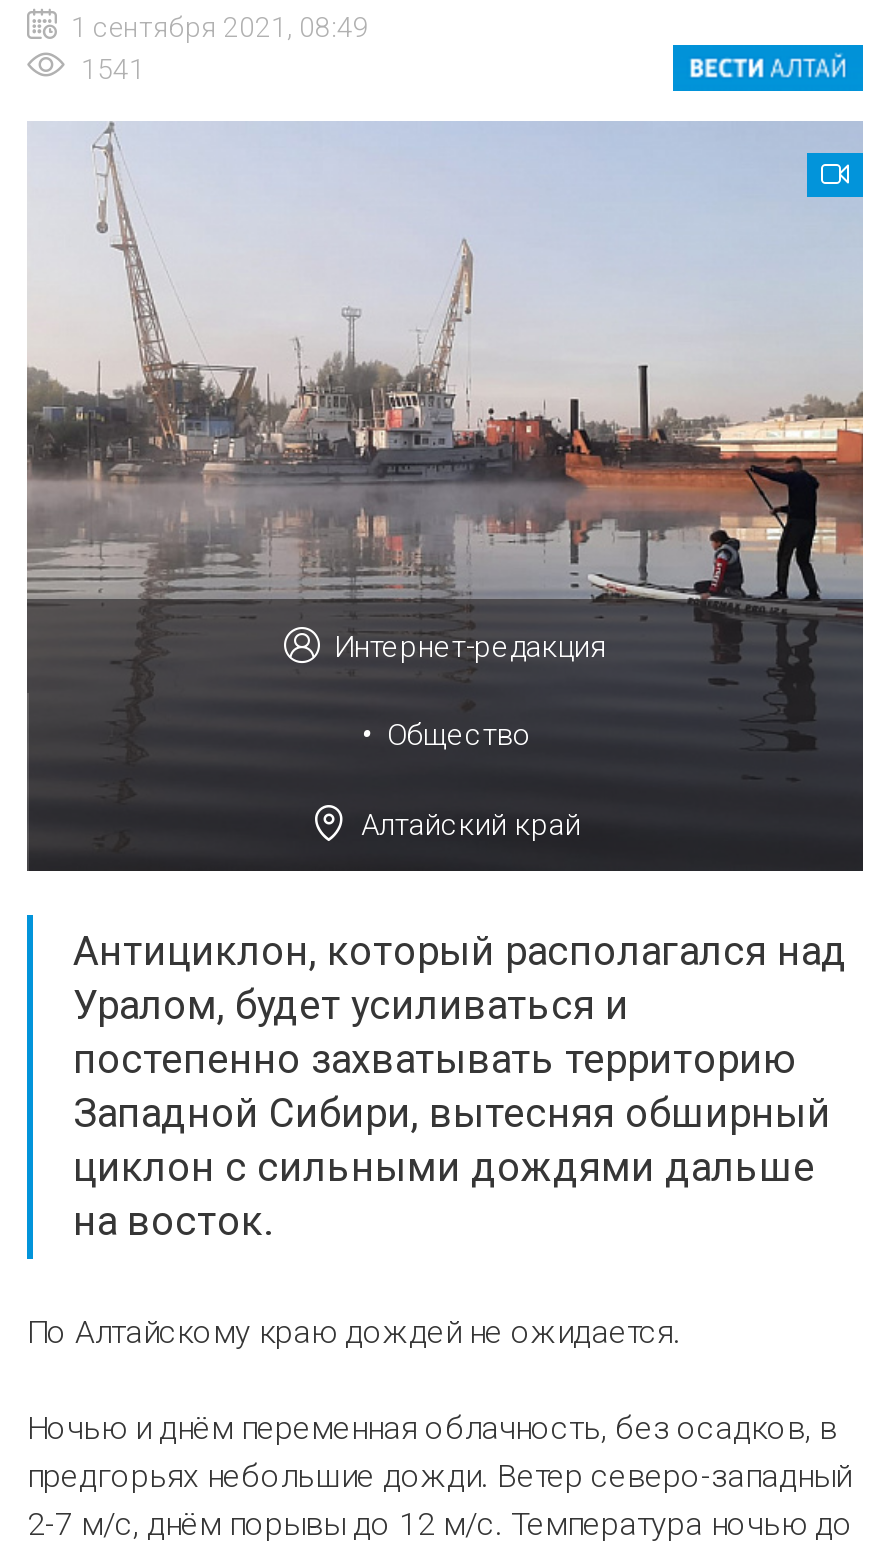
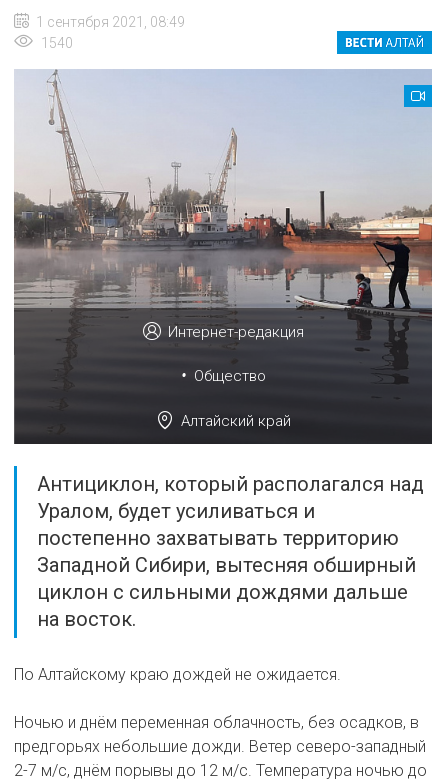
- 1541
+ 1540
